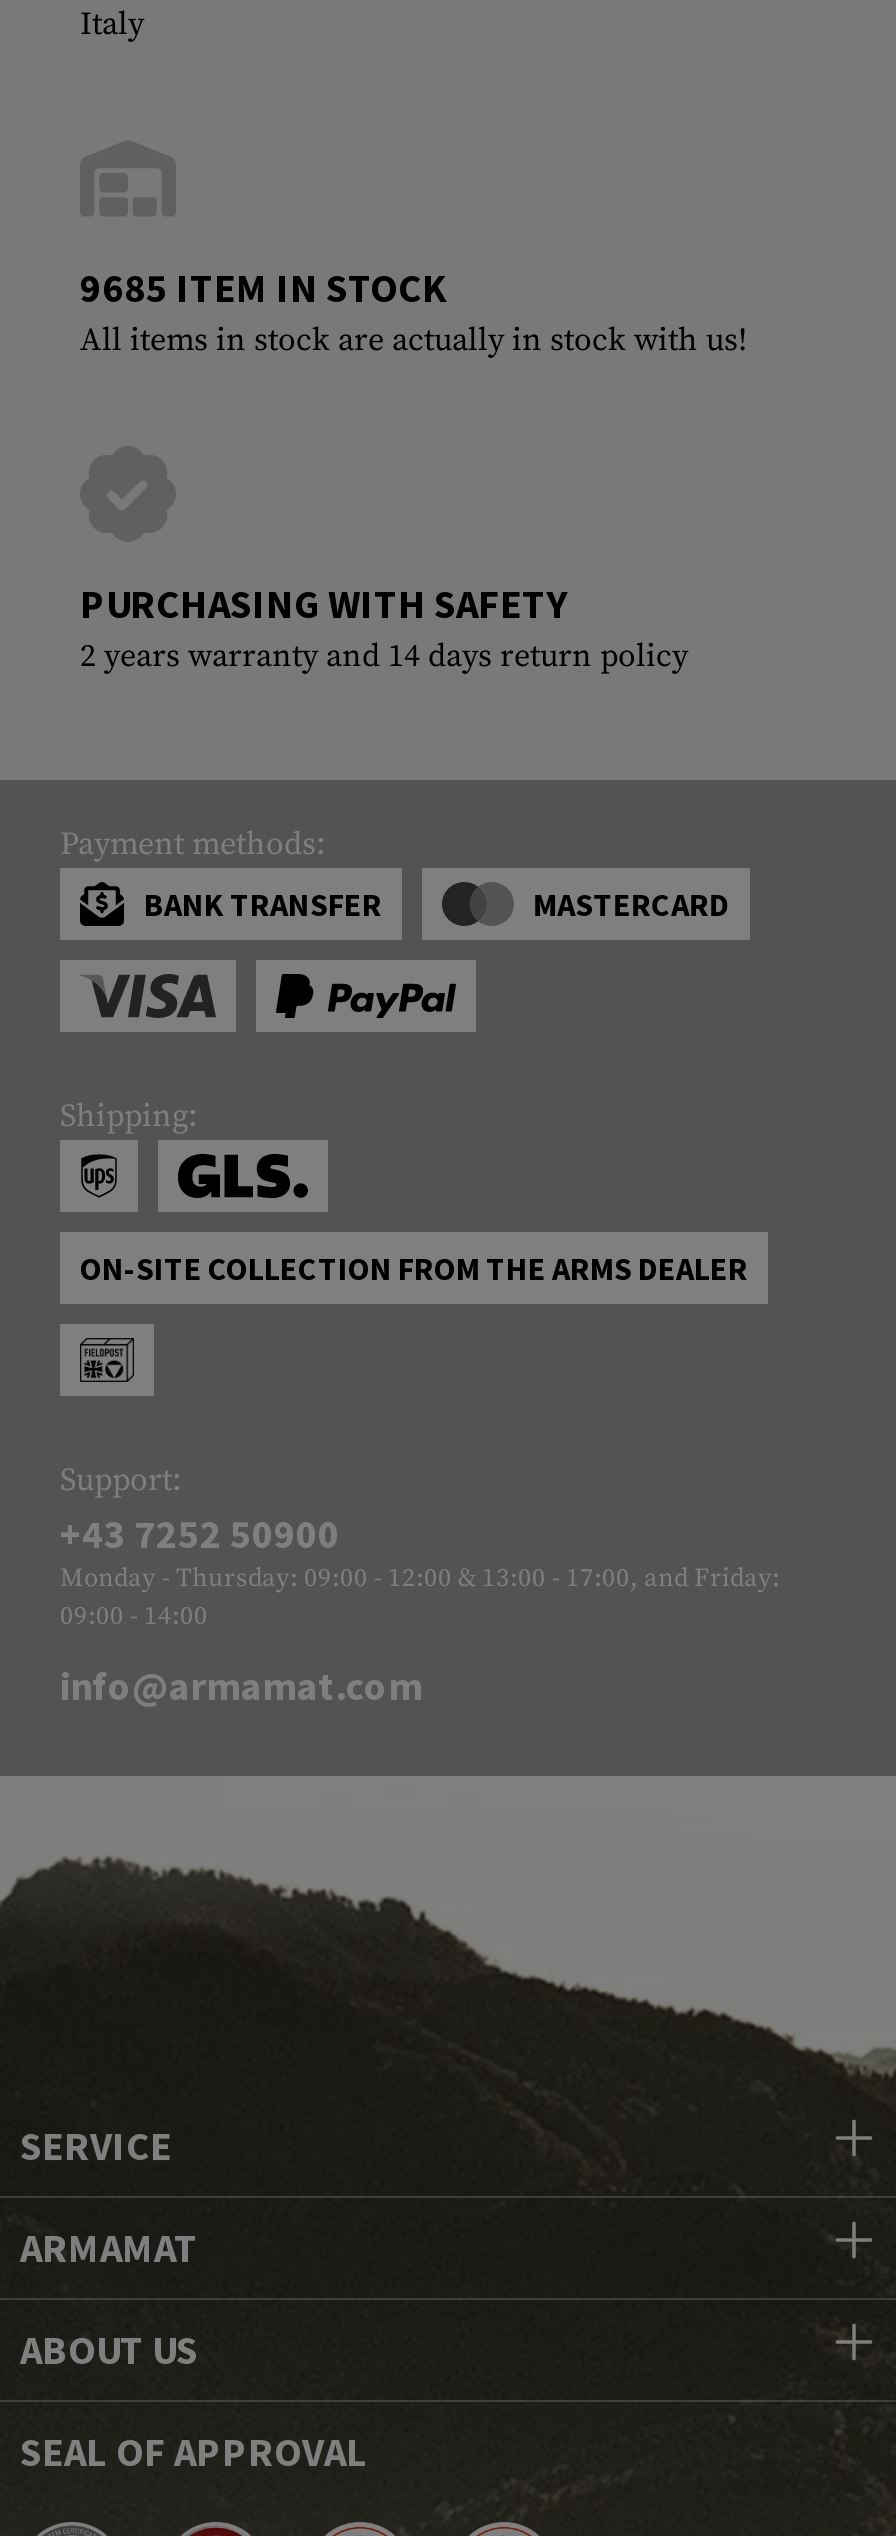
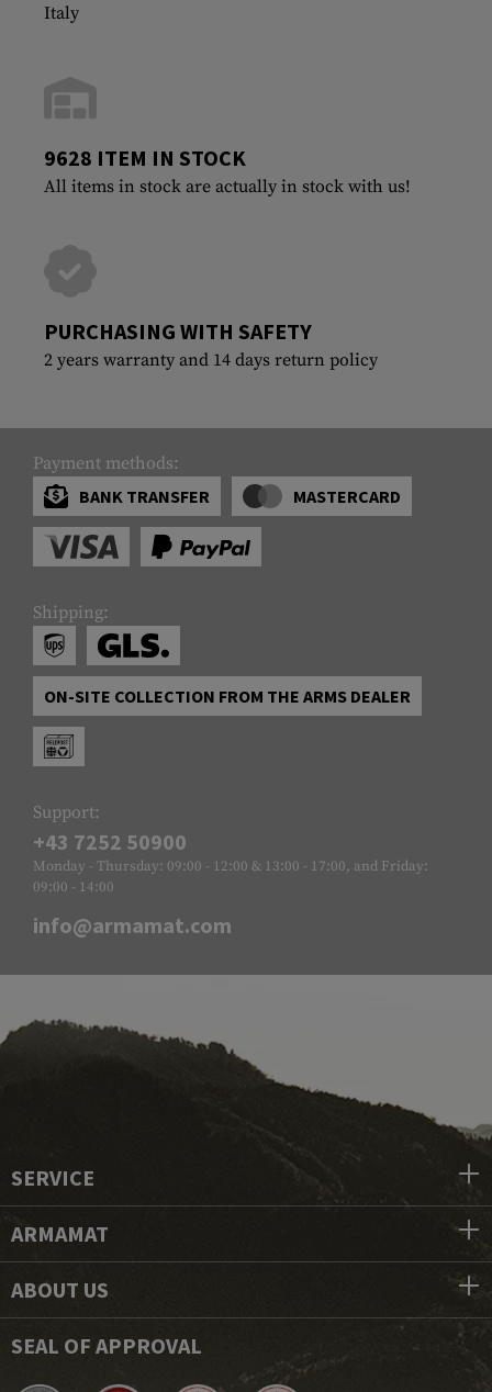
- 9685 ITEM IN STOCK
+ 9628 ITEM IN STOCK
